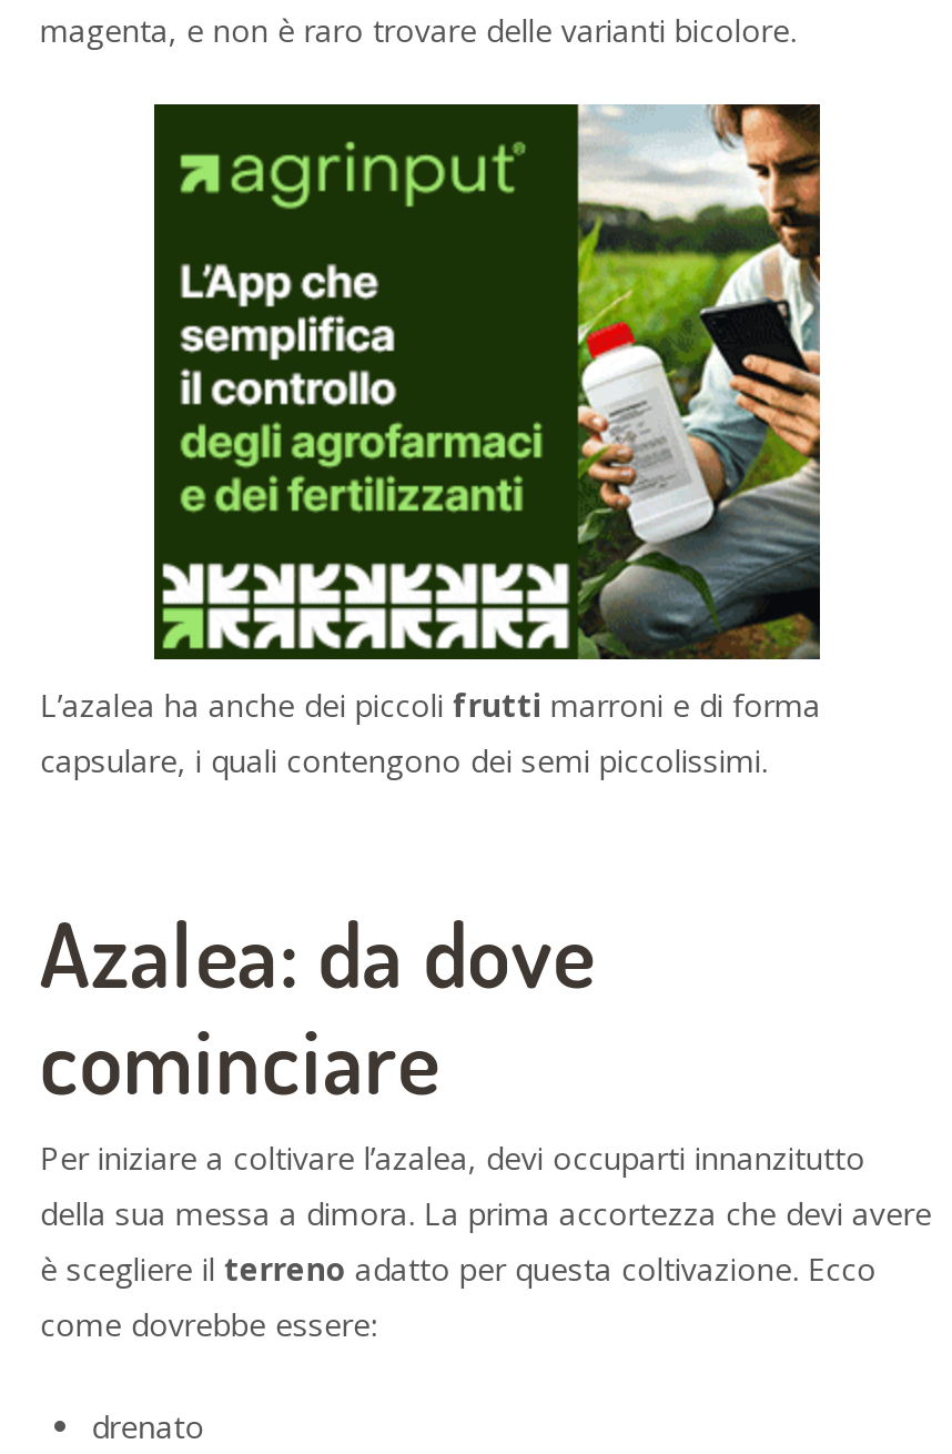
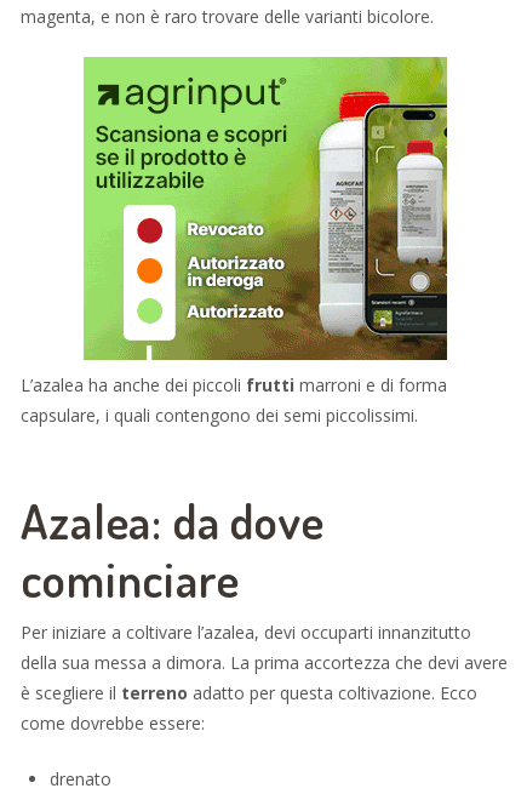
- [image]
+ [image]
